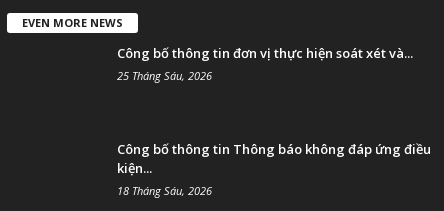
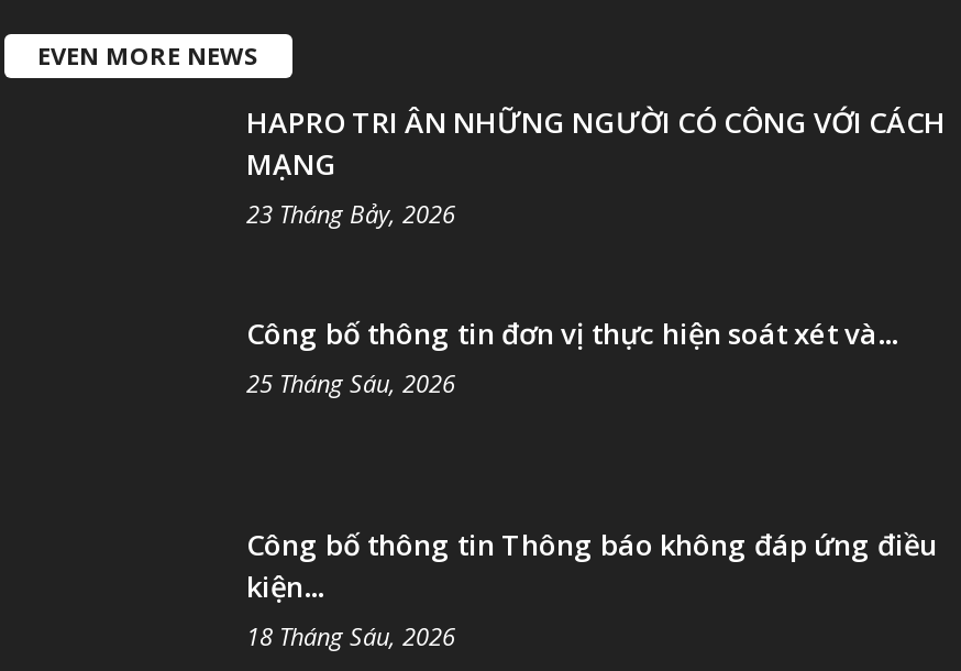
+ HAPRO TRI ÂN NHỮNG NGƯỜI CÓ CÔNG VỚI CÁCH
+ MẠNG
+ 23 Tháng Bảy, 2026
